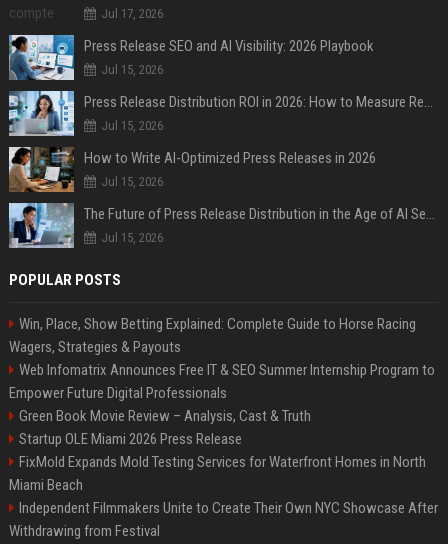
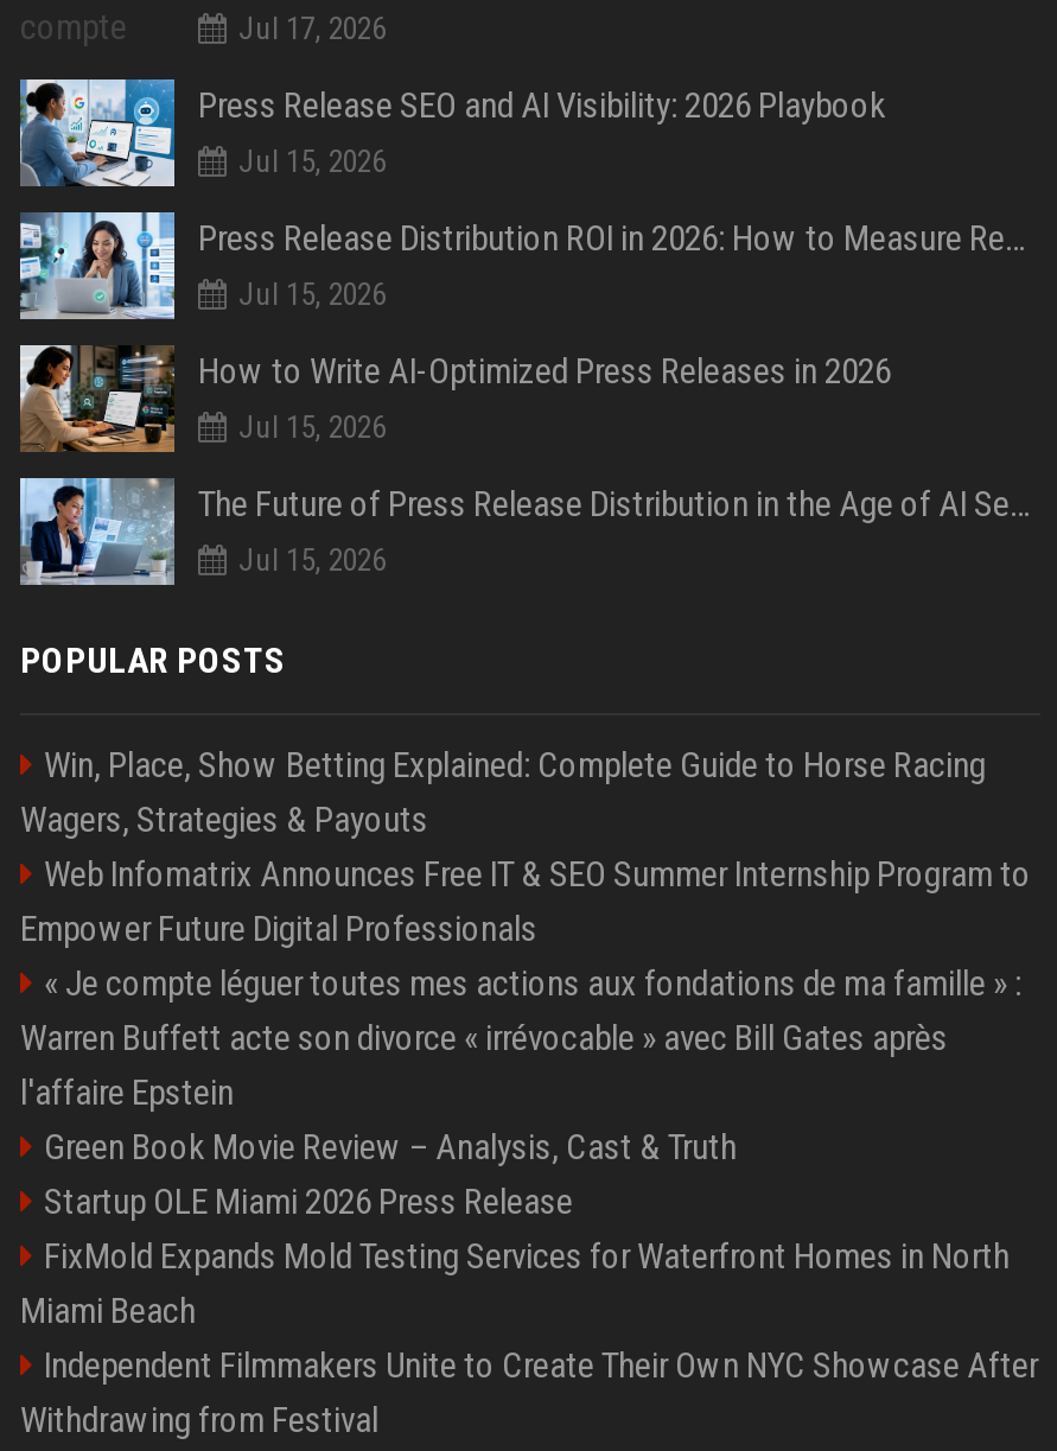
+ « Je compte léguer toutes mes actions aux fondations de ma famille » :
+ Warren Buffett acte son divorce « irrévocable » avec Bill Gates après
+ l'affaire Epstein
